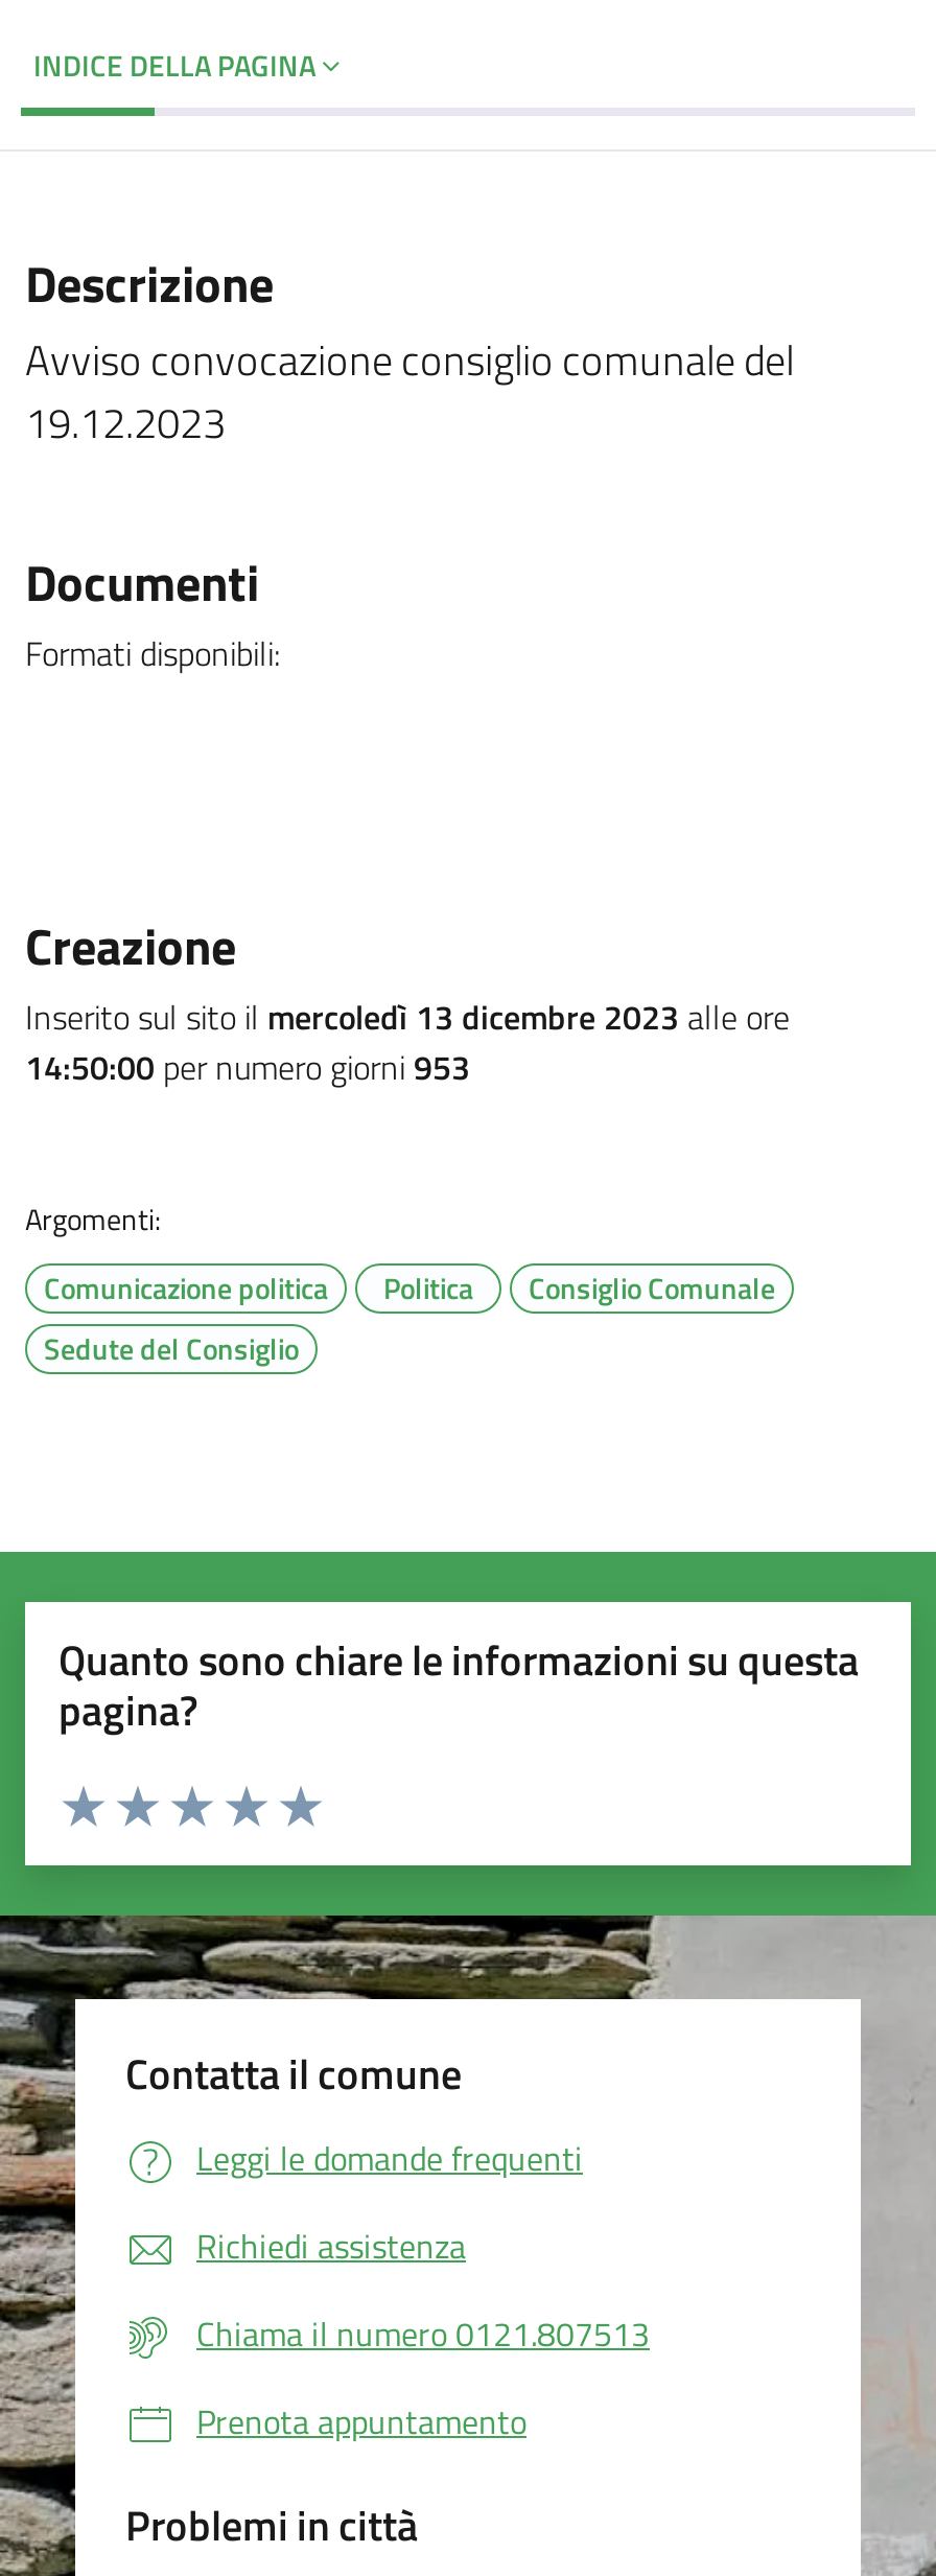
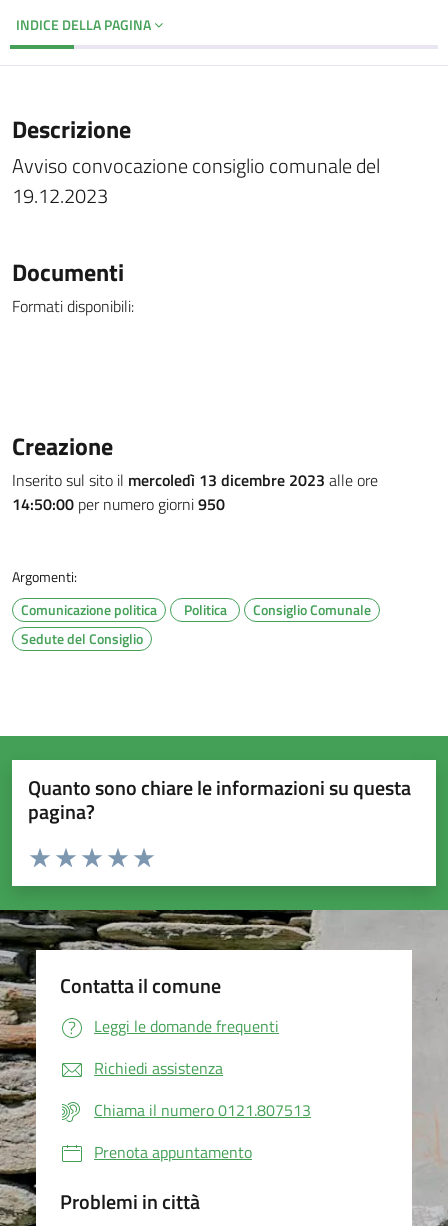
- 14:50:00 per numero giorni 953
+ 14:50:00 per numero giorni 950
